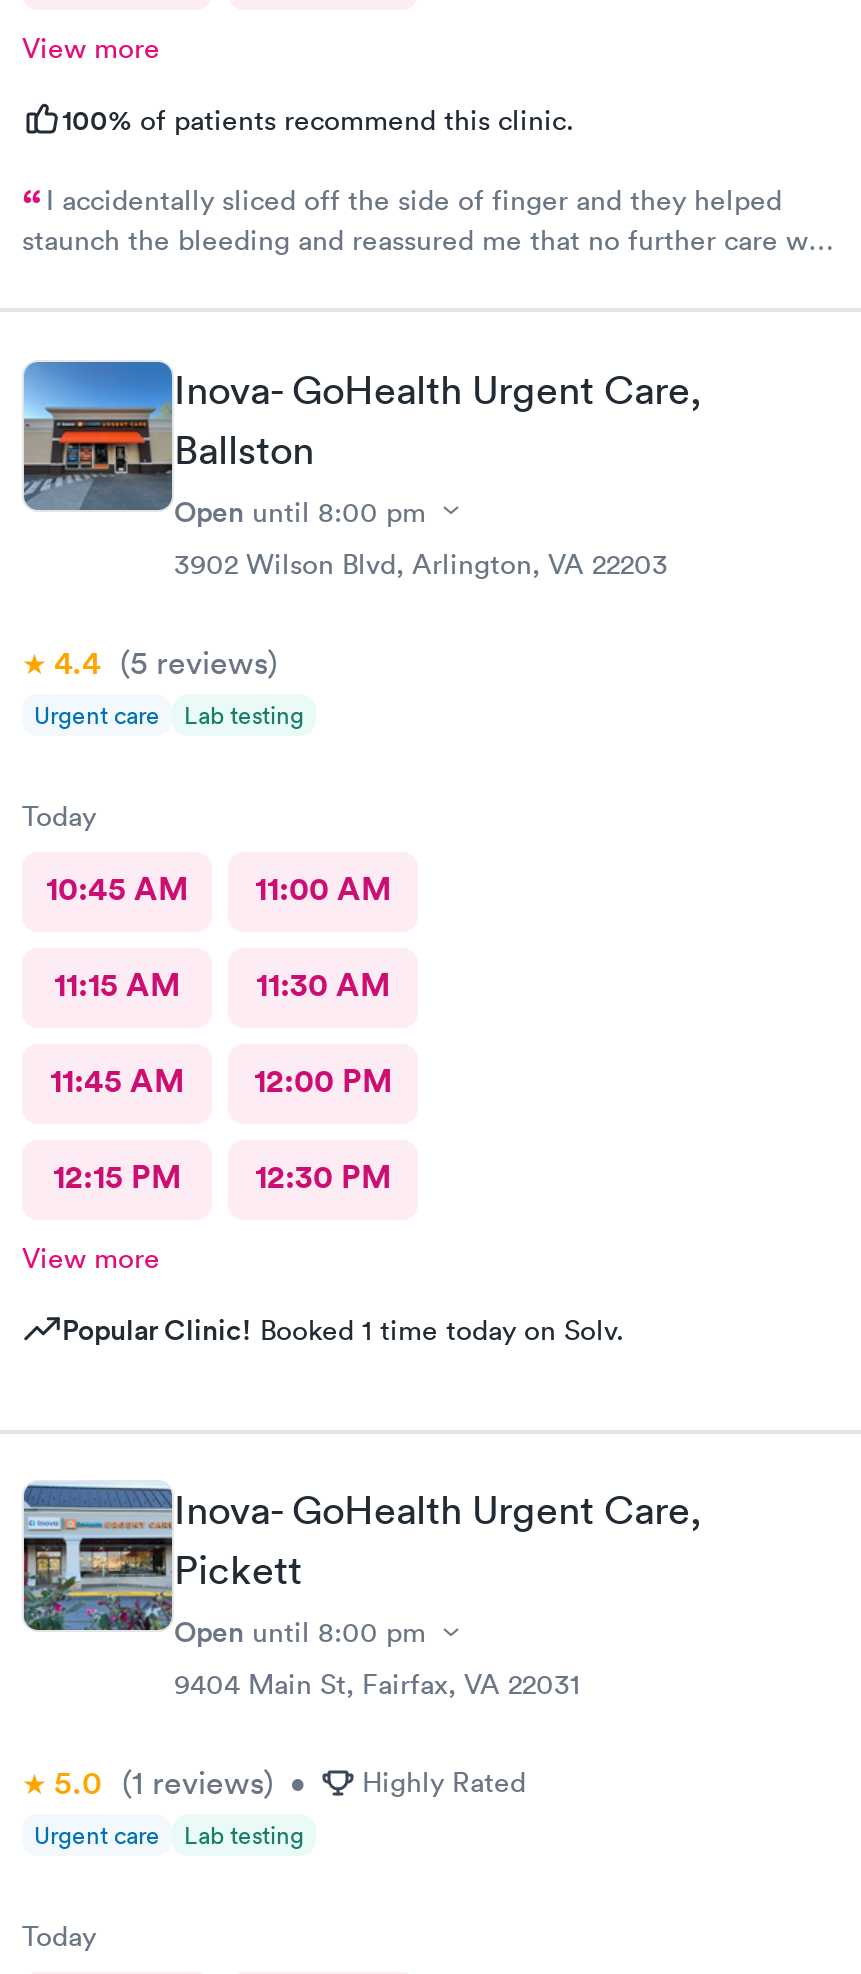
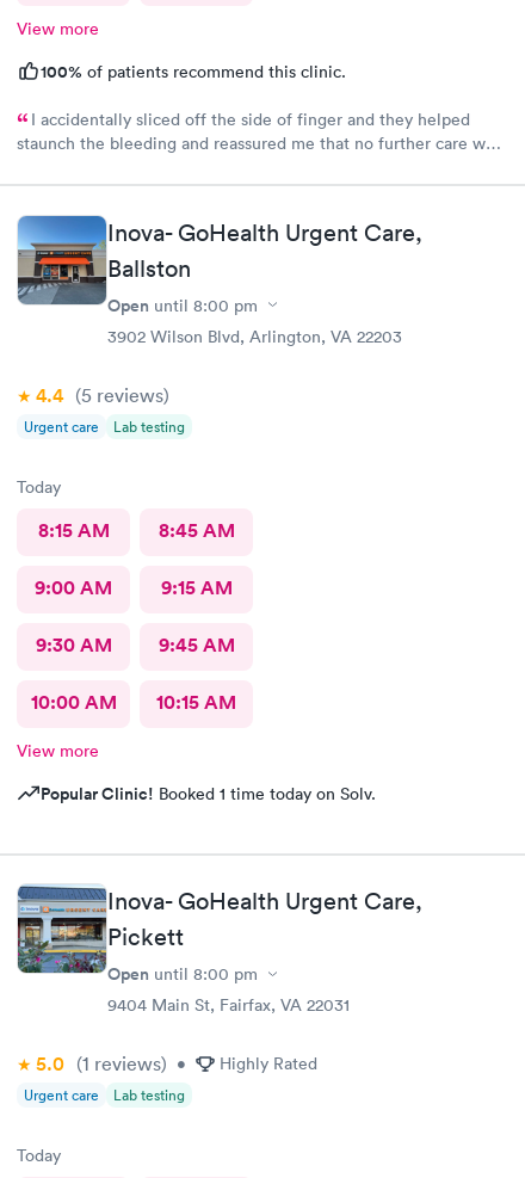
- 10:45 AM
- 11:00 AM
+ 8:15 AM
+ 8:45 AM

- 11:15 AM
- 11:30 AM
+ 9:00 AM
+ 9:15 AM

- 11:45 AM
- 12:00 PM
+ 9:30 AM
+ 9:45 AM

- 12:15 PM
- 12:30 PM
+ 10:00 AM
+ 10:15 AM
